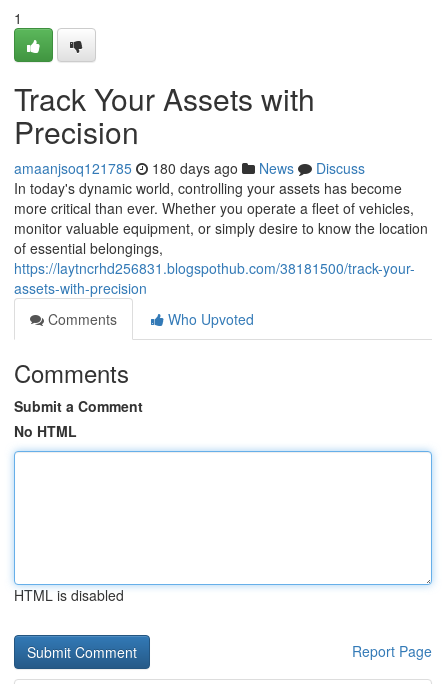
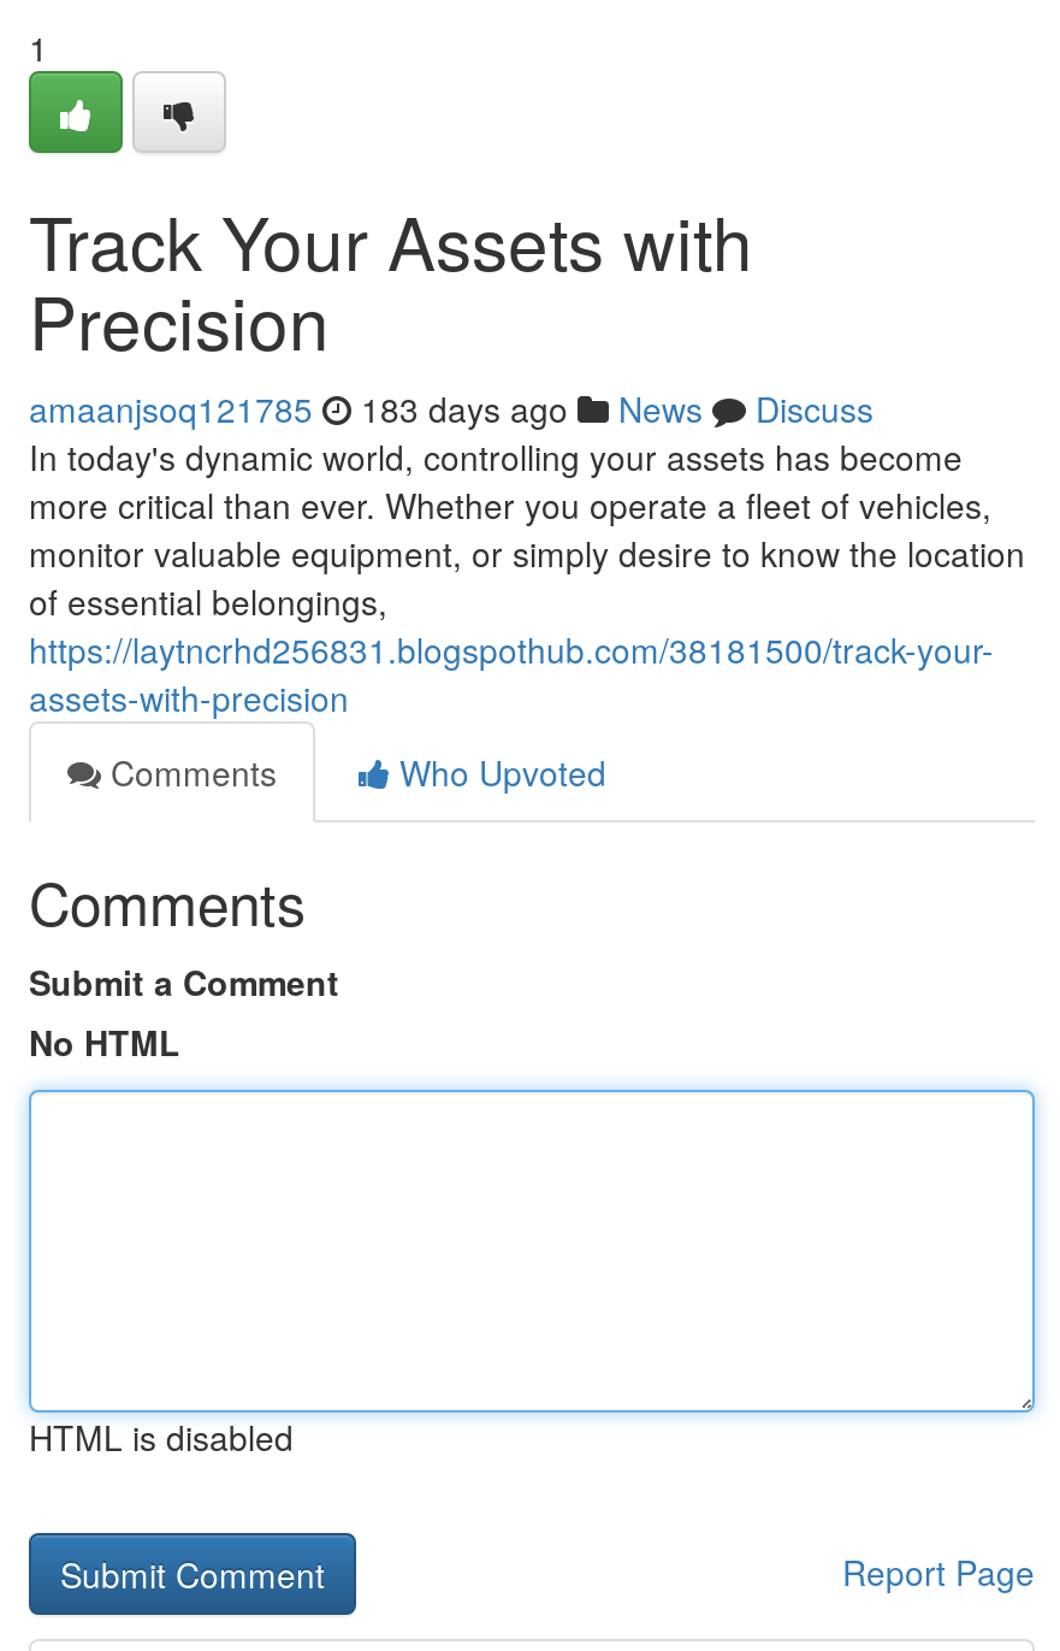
- amaanjsoq121785 180 days ago News Discuss
+ amaanjsoq121785 183 days ago News Discuss
